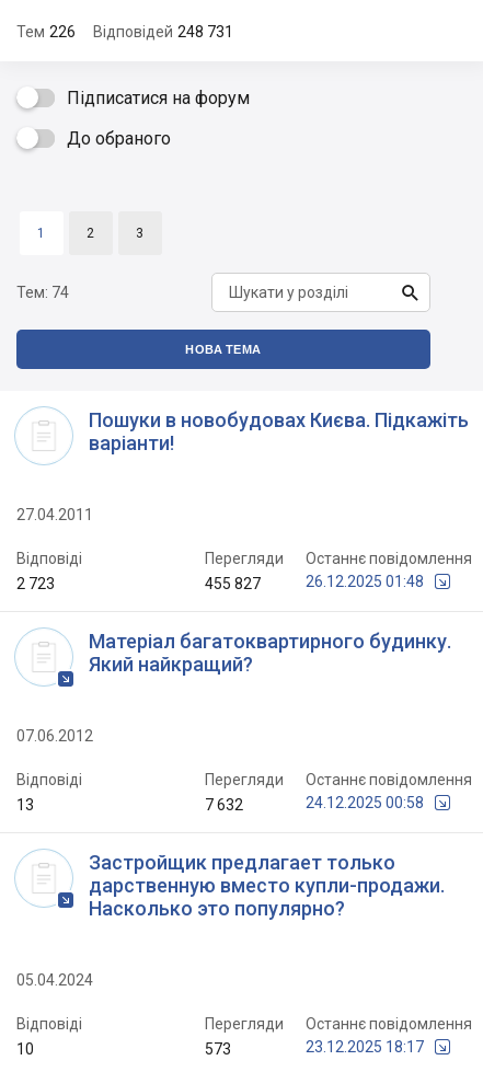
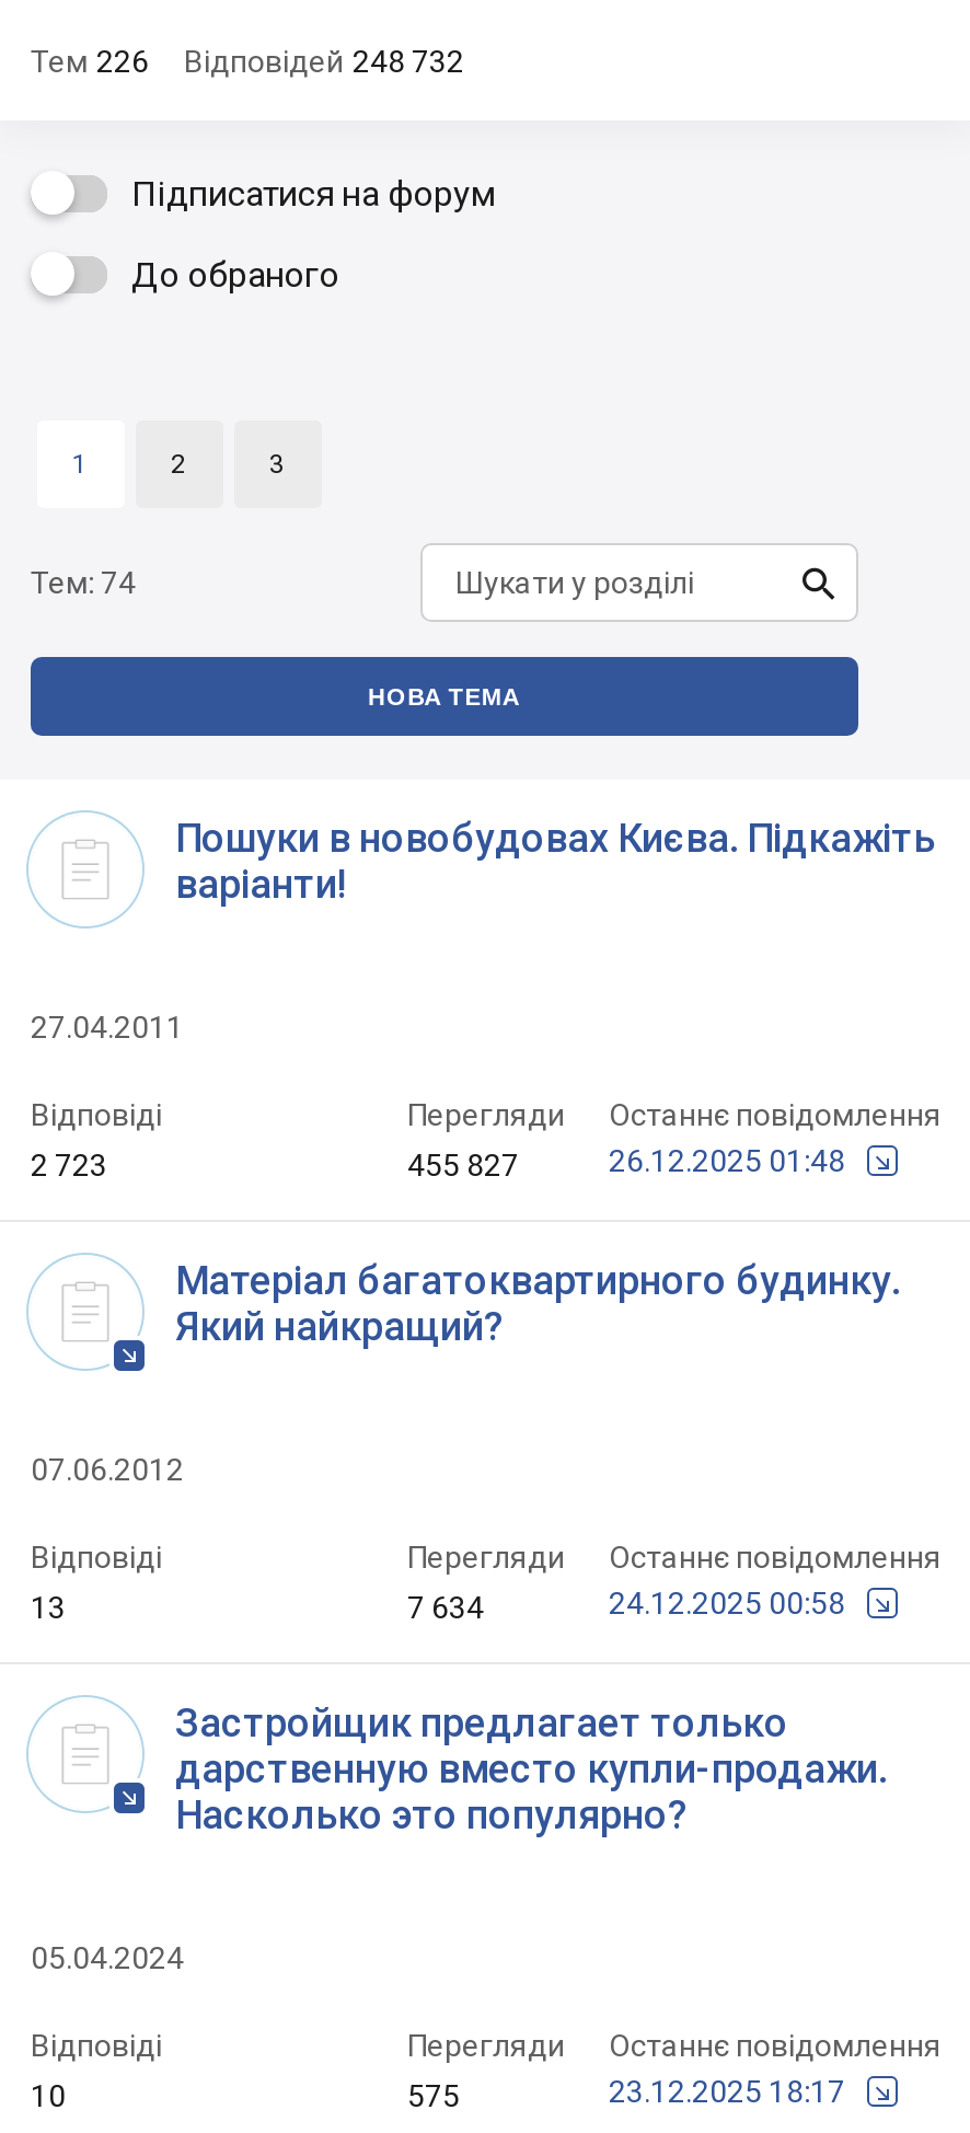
- Тем 226 Відповідей 248 731
+ Тем 226 Відповідей 248 732

- 7 632
+ 7 634

- 573
+ 575
